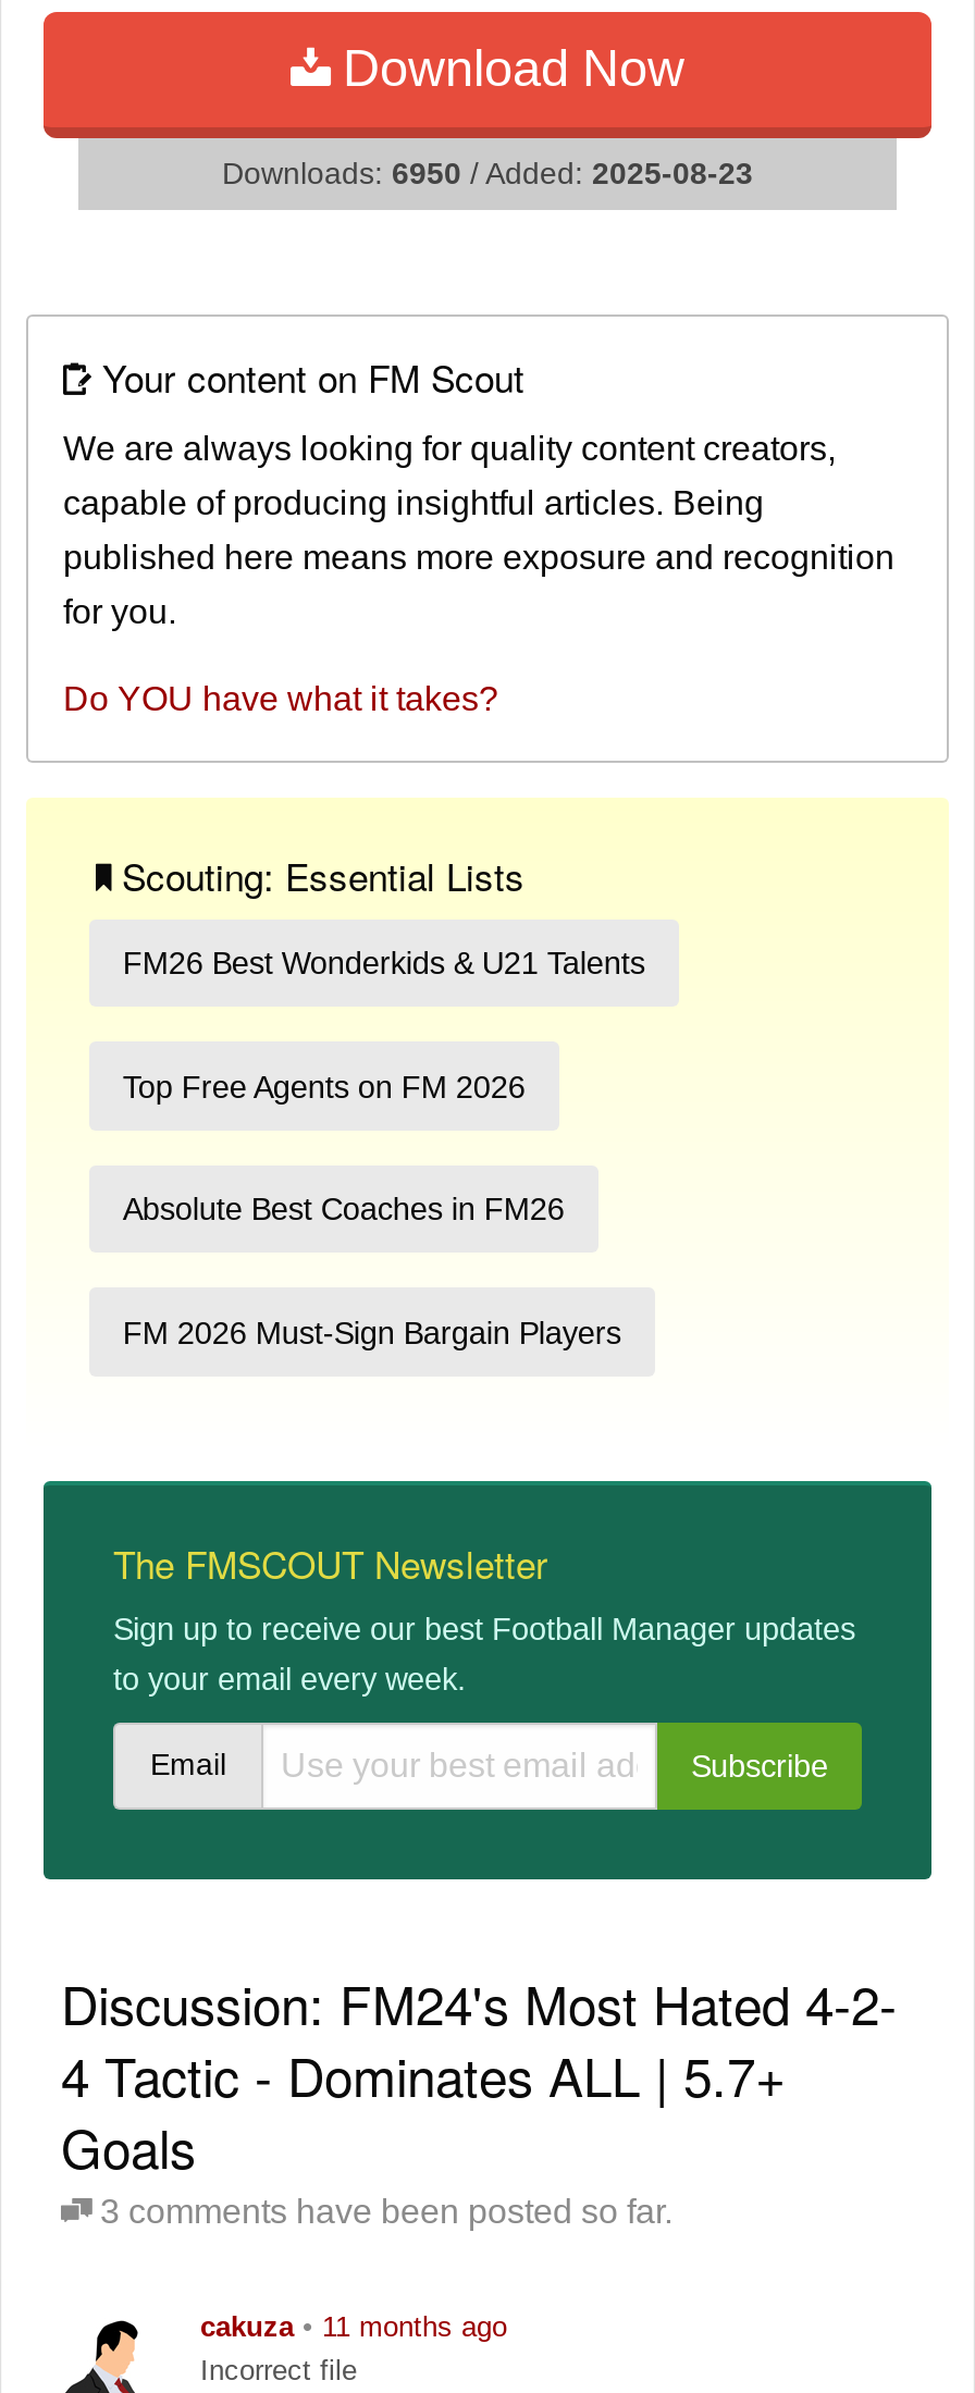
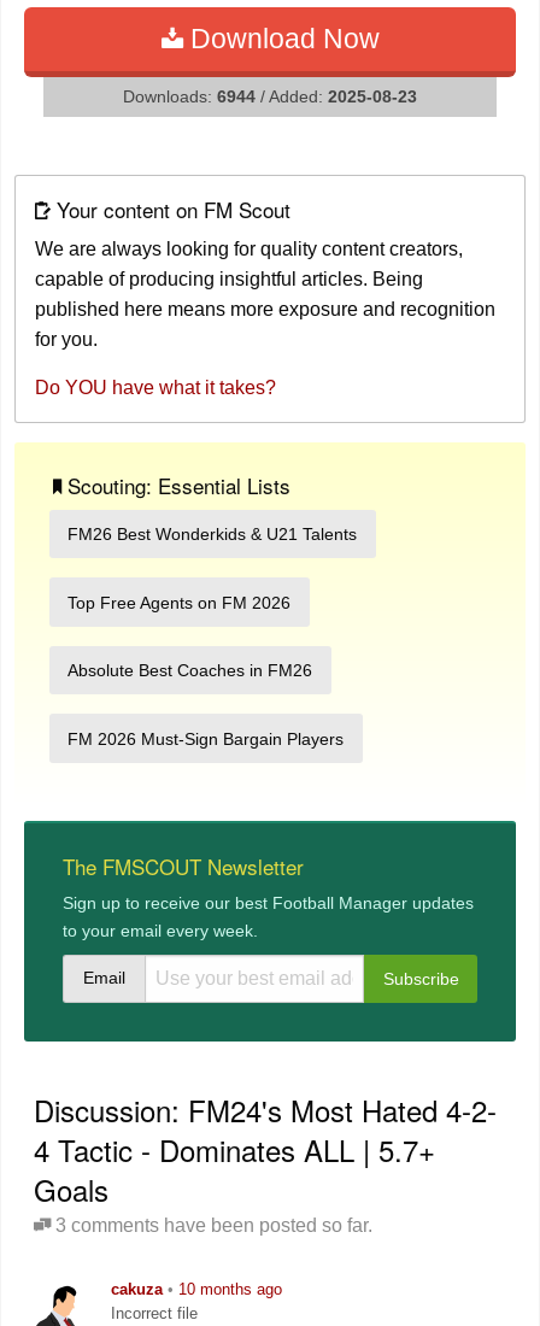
- Downloads: 6950 / Added: 2025-08-23
+ Downloads: 6944 / Added: 2025-08-23

- cakuza • 11 months ago
+ cakuza • 10 months ago
